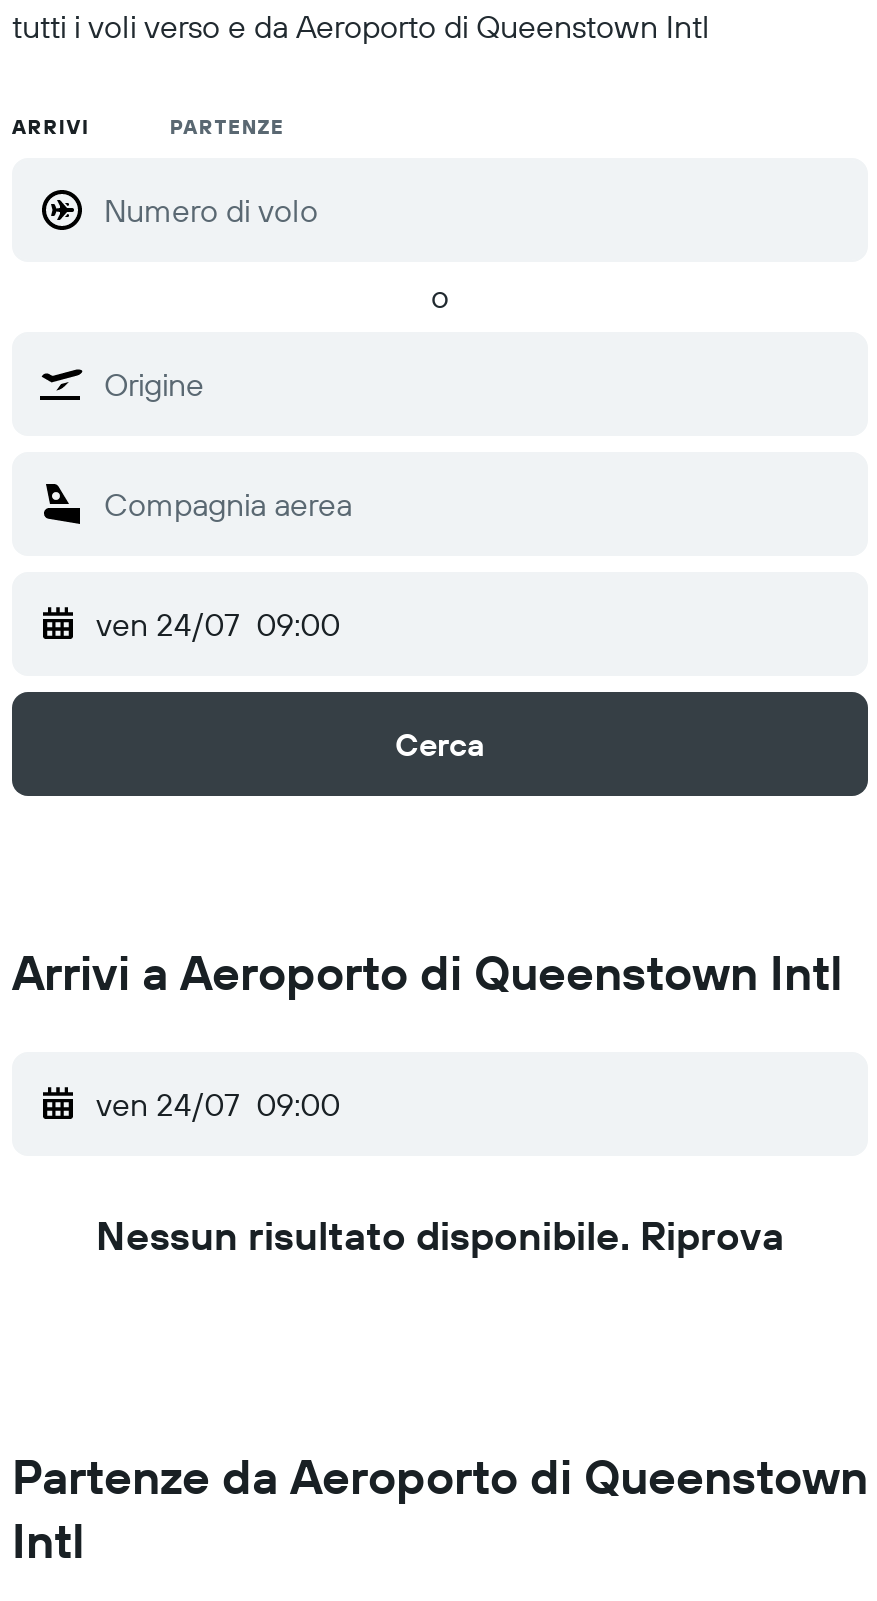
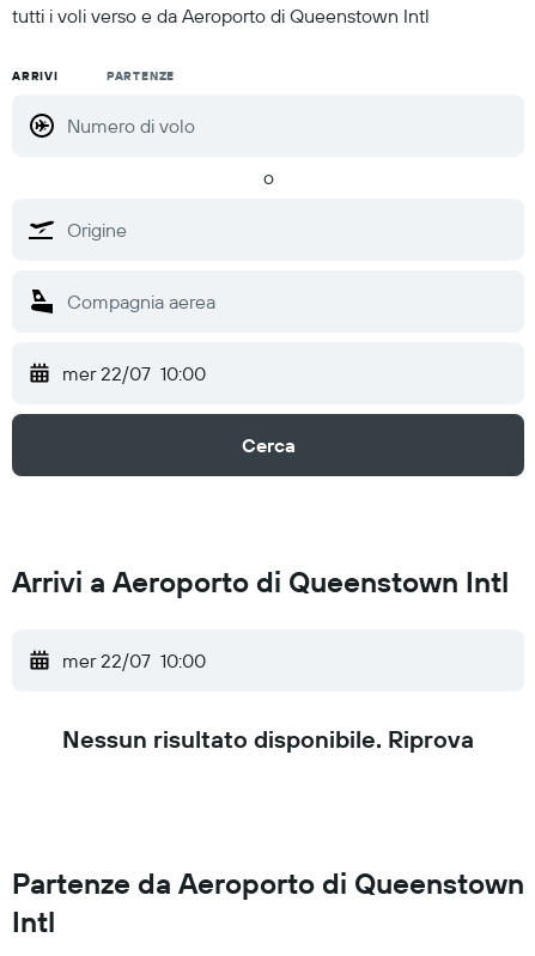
- ven 24/07 09:00
+ mer 22/07 10:00

- ven 24/07 09:00
+ mer 22/07 10:00
